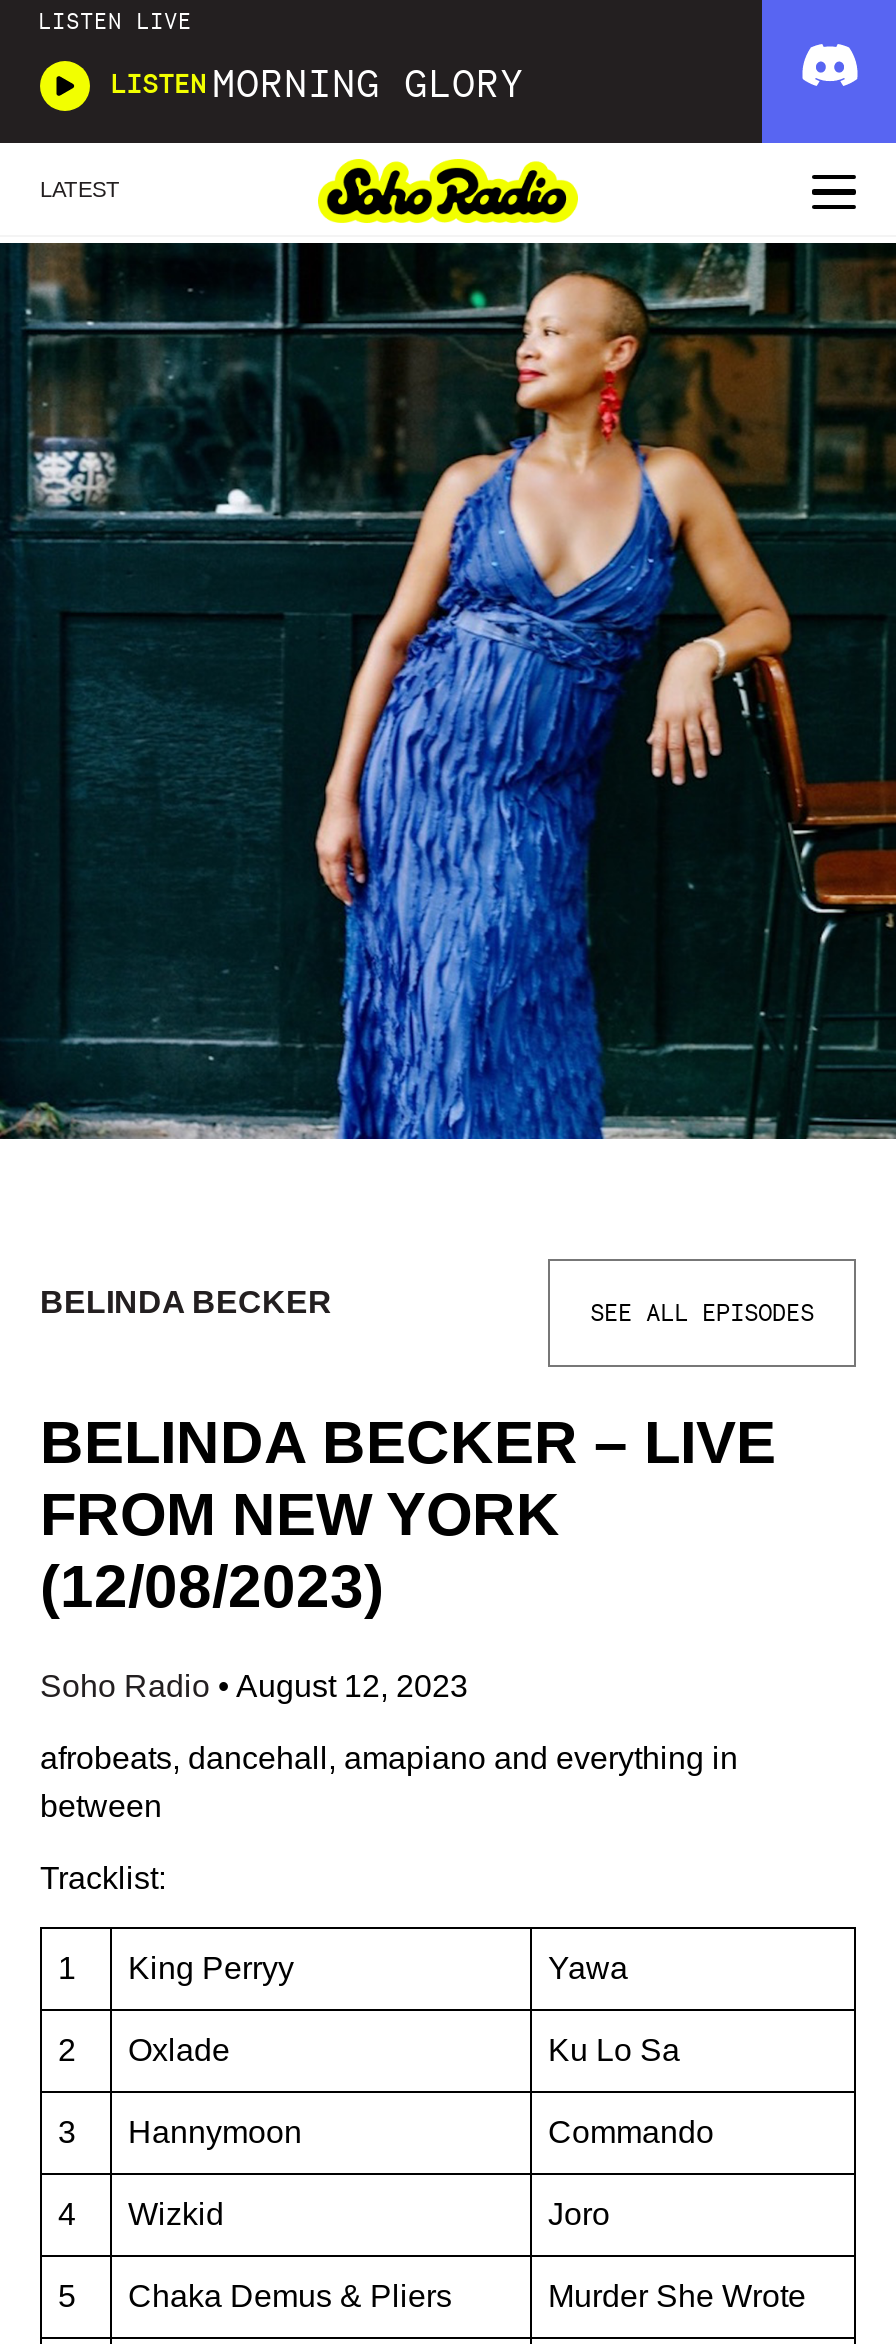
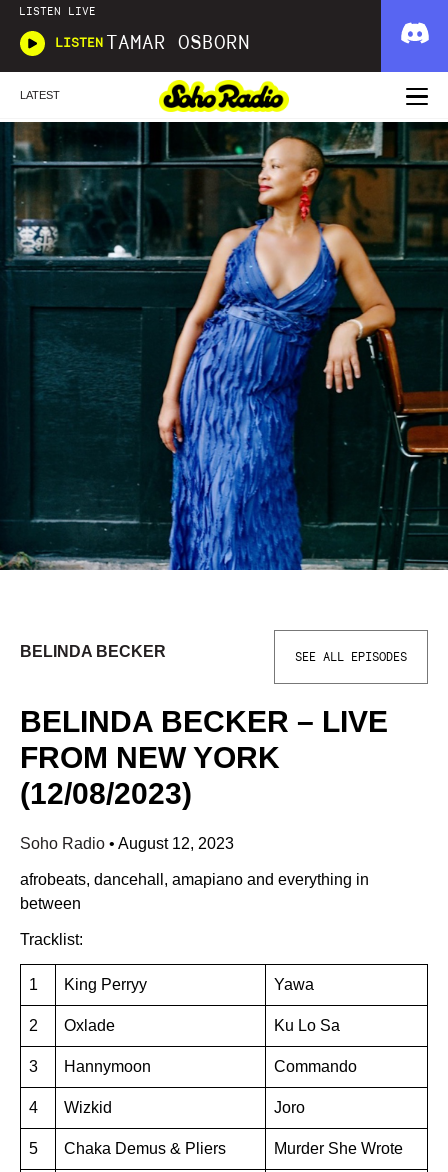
- LISTEN MORNING GLORY
+ LISTEN TAMAR OSBORN
